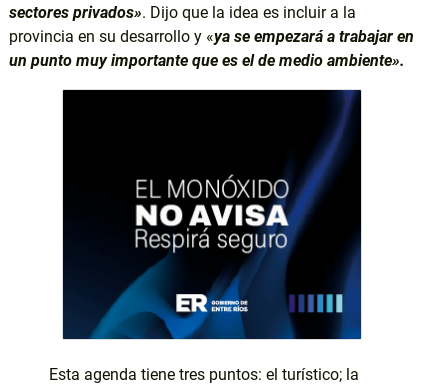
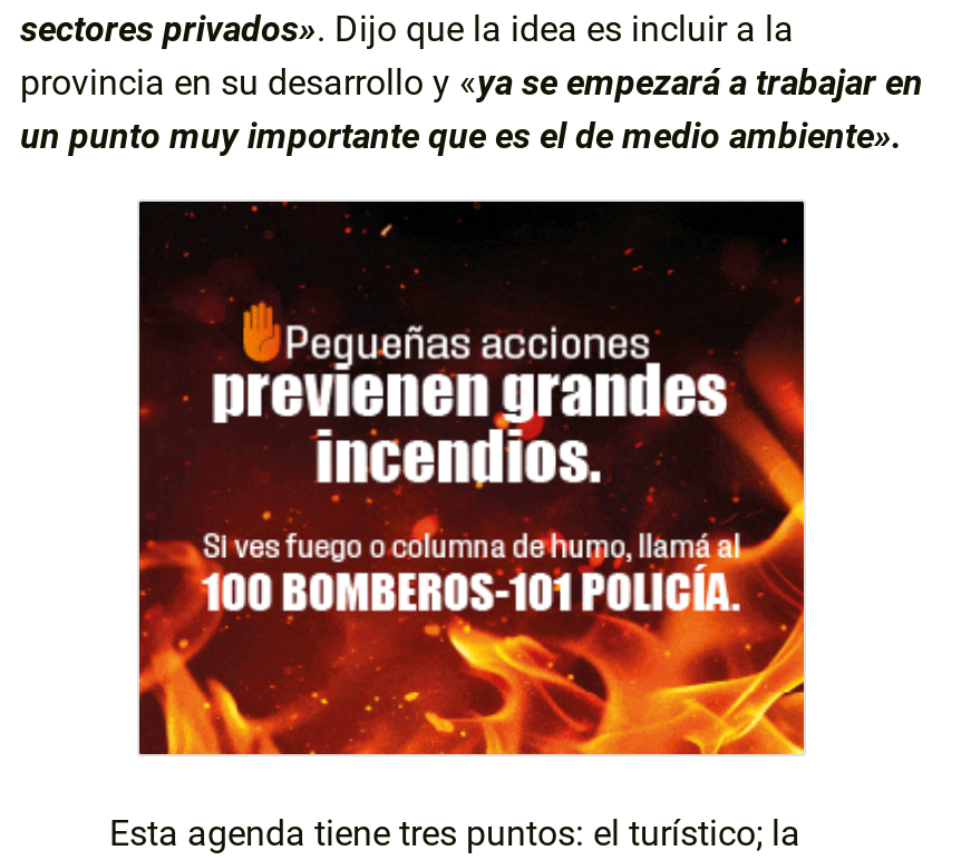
- [image]
+ [image]
